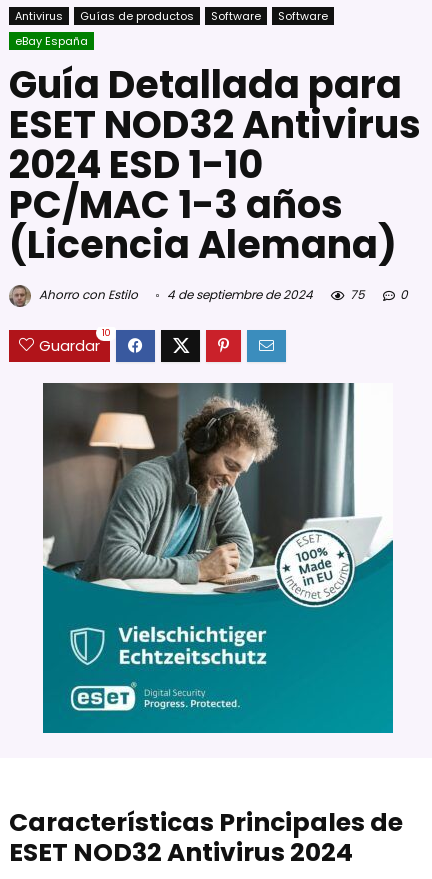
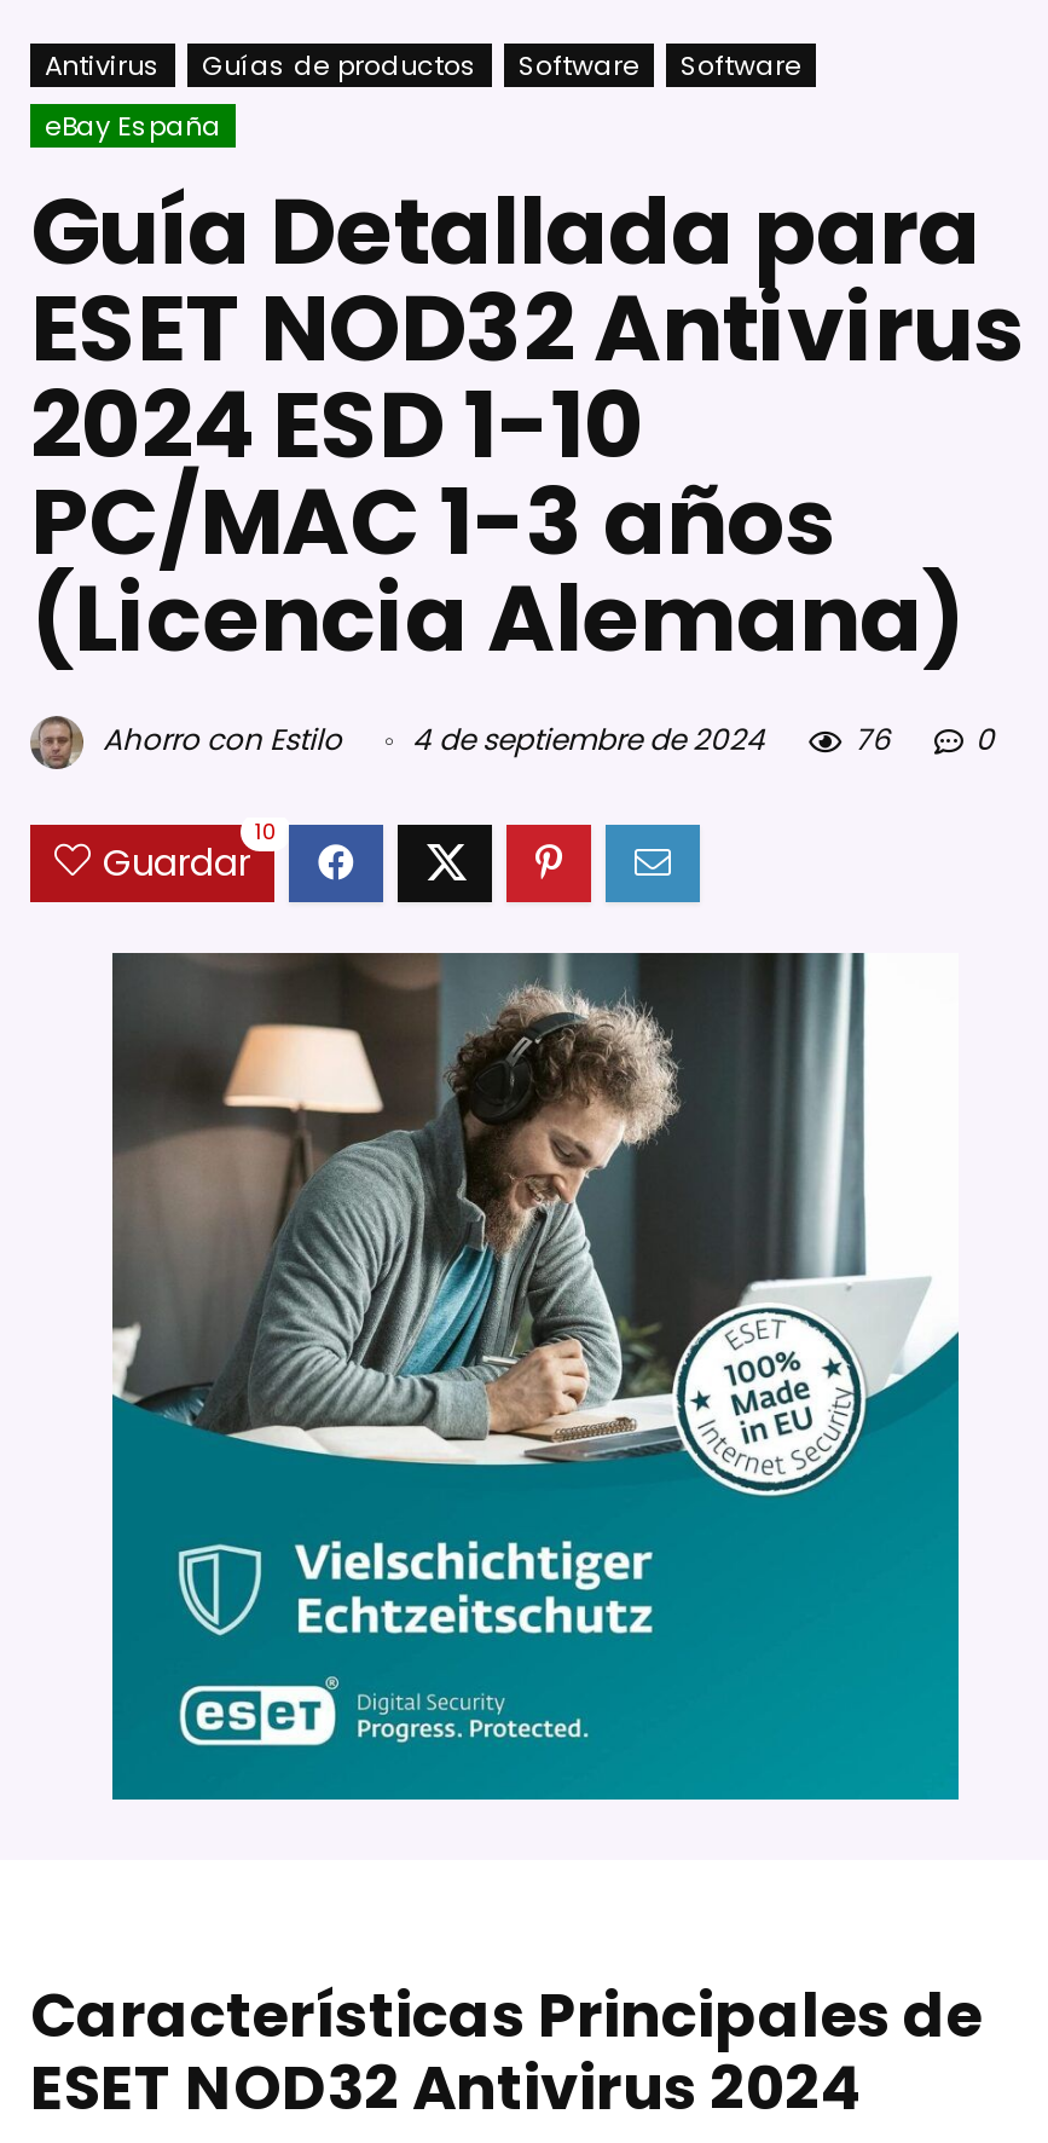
- 75
+ 76
